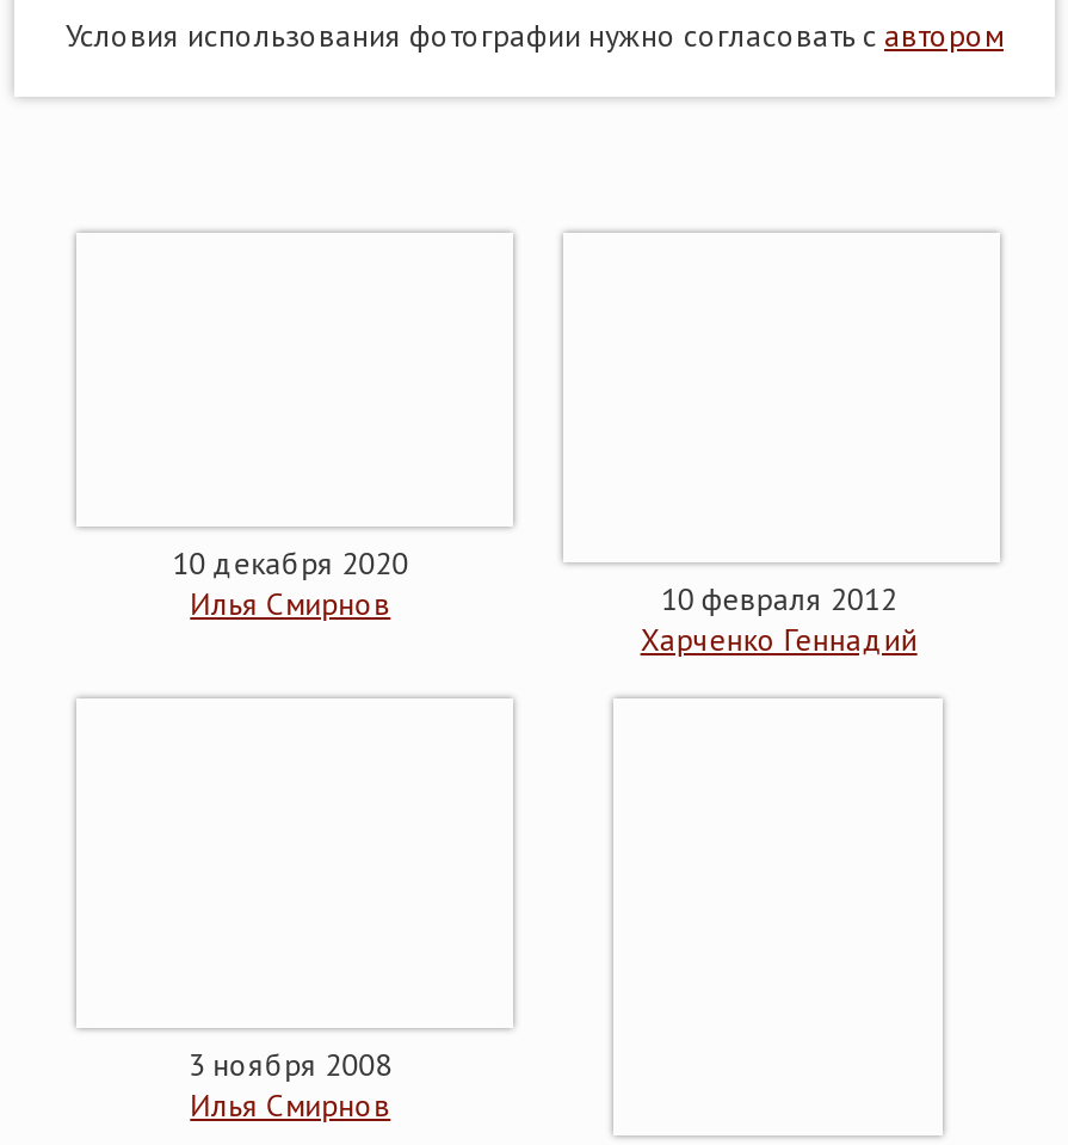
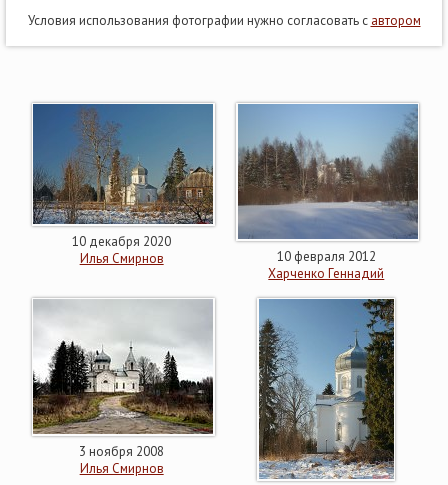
+ [image]

+ [image]

+ [image]

+ [image]
